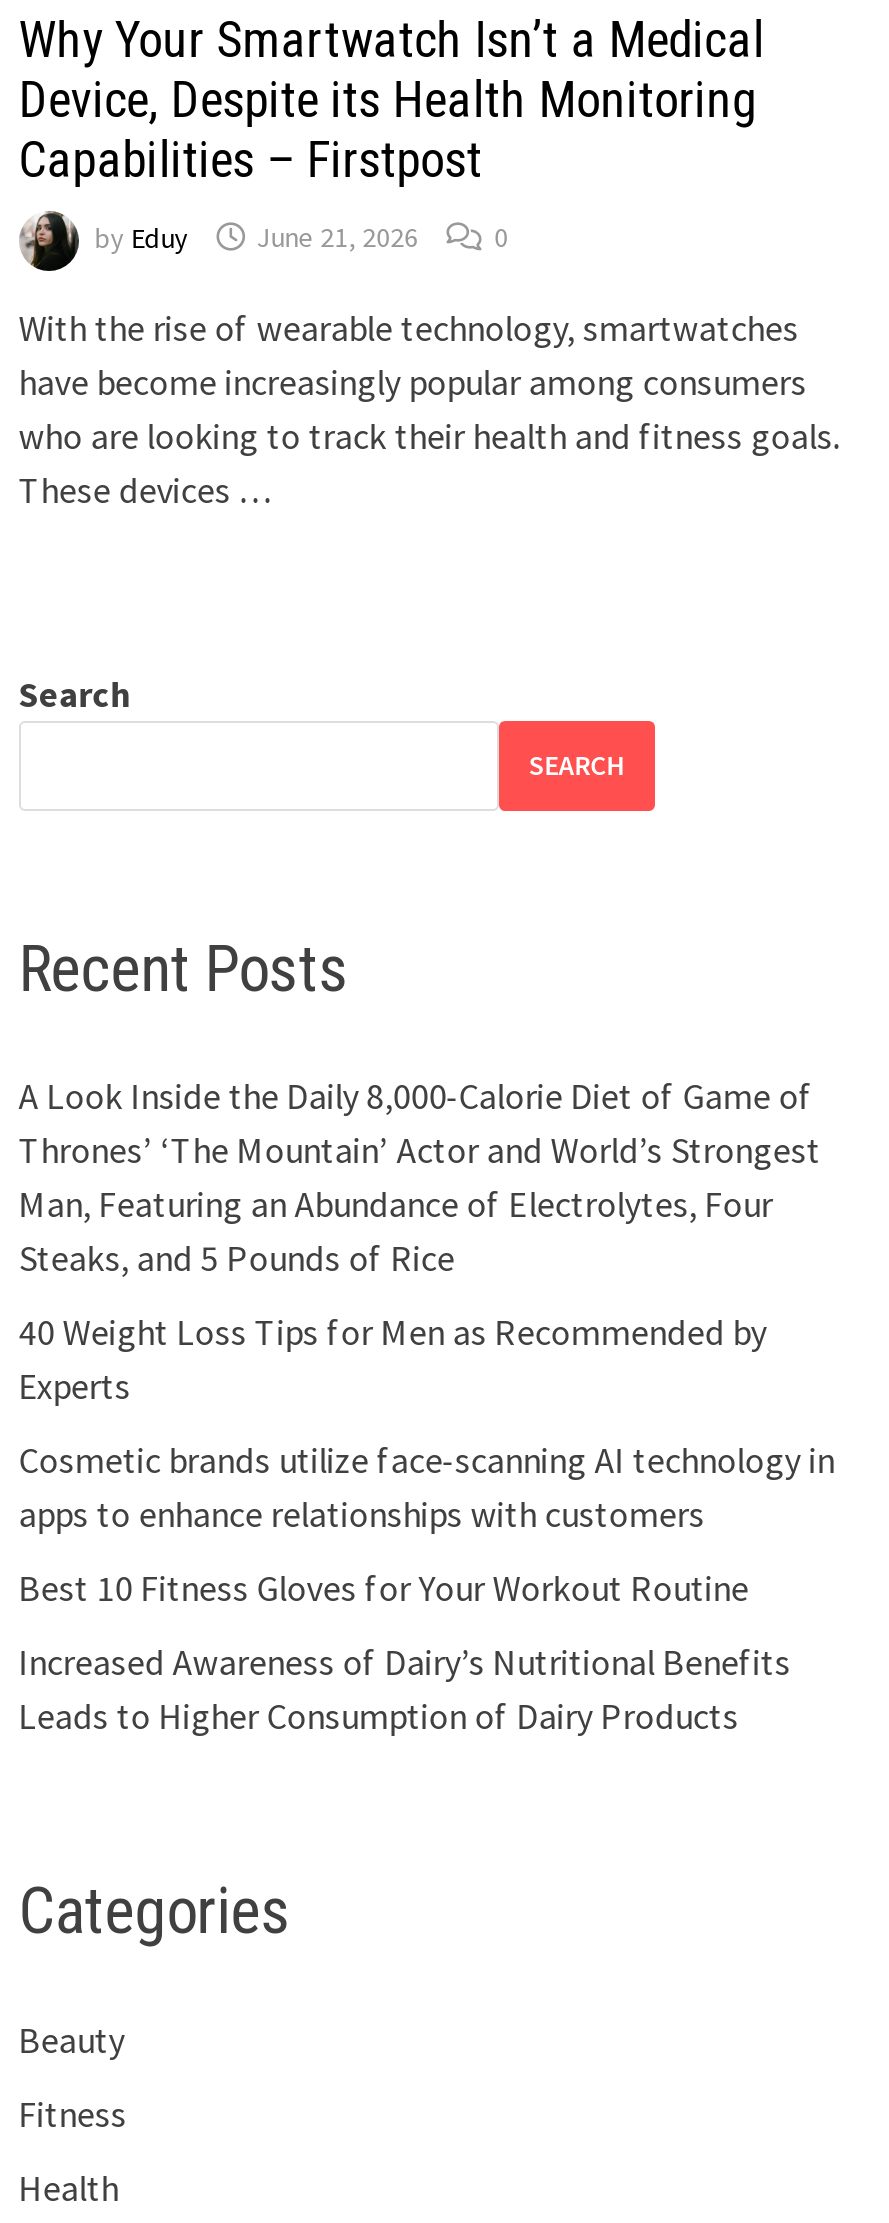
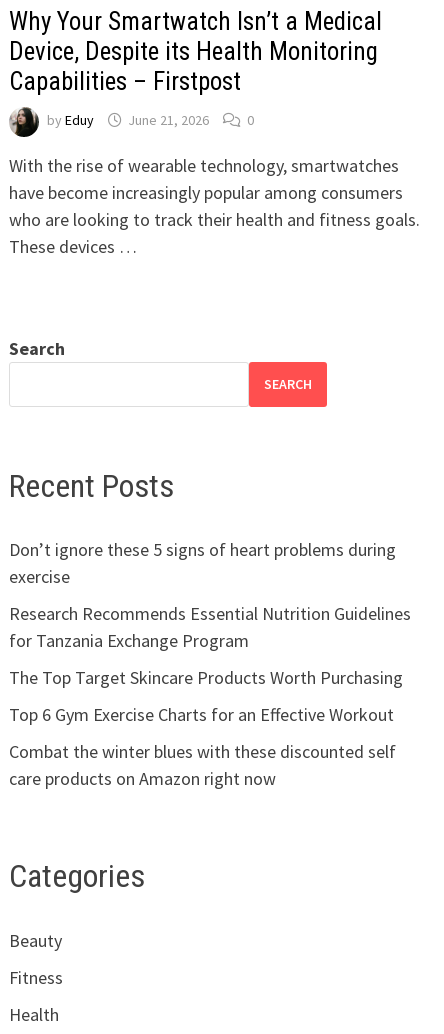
- A Look Inside the Daily 8,000-Calorie Diet of Game of
- Thrones’ ‘The Mountain’ Actor and World’s Strongest
- Man, Featuring an Abundance of Electrolytes, Four
- Steaks, and 5 Pounds of Rice
+ Don’t ignore these 5 signs of heart problems during
+ exercise

- 40 Weight Loss Tips for Men as Recommended by
- Experts
+ Research Recommends Essential Nutrition Guidelines
+ for Tanzania Exchange Program

- Cosmetic brands utilize face-scanning AI technology in
- apps to enhance relationships with customers
+ The Top Target Skincare Products Worth Purchasing

- Best 10 Fitness Gloves for Your Workout Routine
+ Top 6 Gym Exercise Charts for an Effective Workout

- Increased Awareness of Dairy’s Nutritional Benefits
- Leads to Higher Consumption of Dairy Products
+ Combat the winter blues with these discounted self
+ care products on Amazon right now
